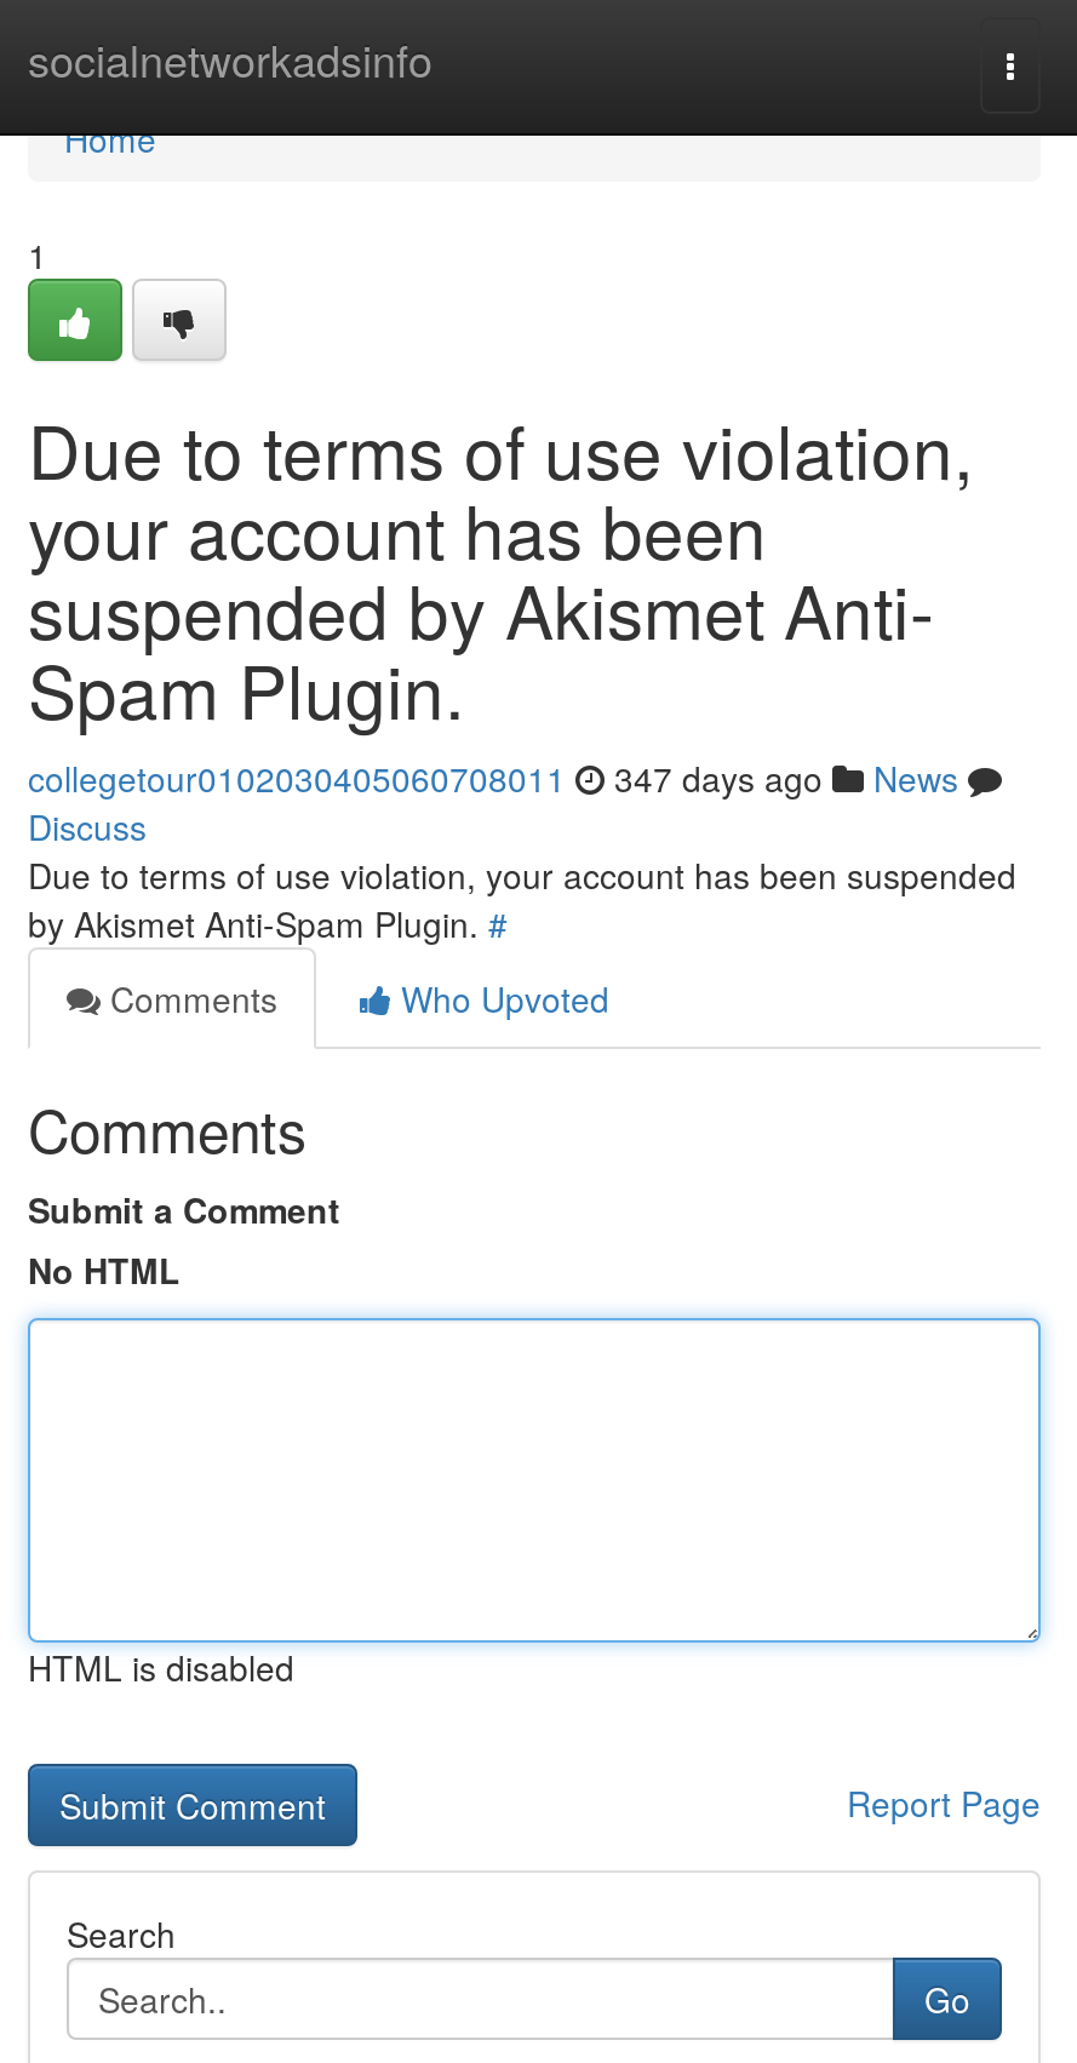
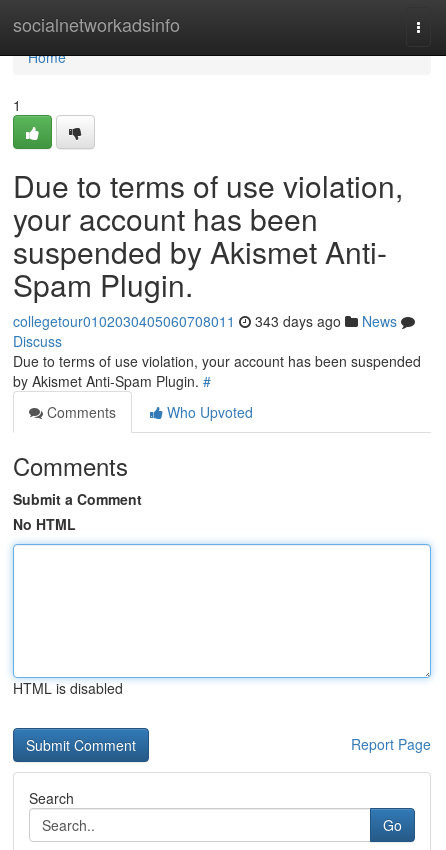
- collegetour0102030405060708011 347 days ago News
+ collegetour0102030405060708011 343 days ago News
